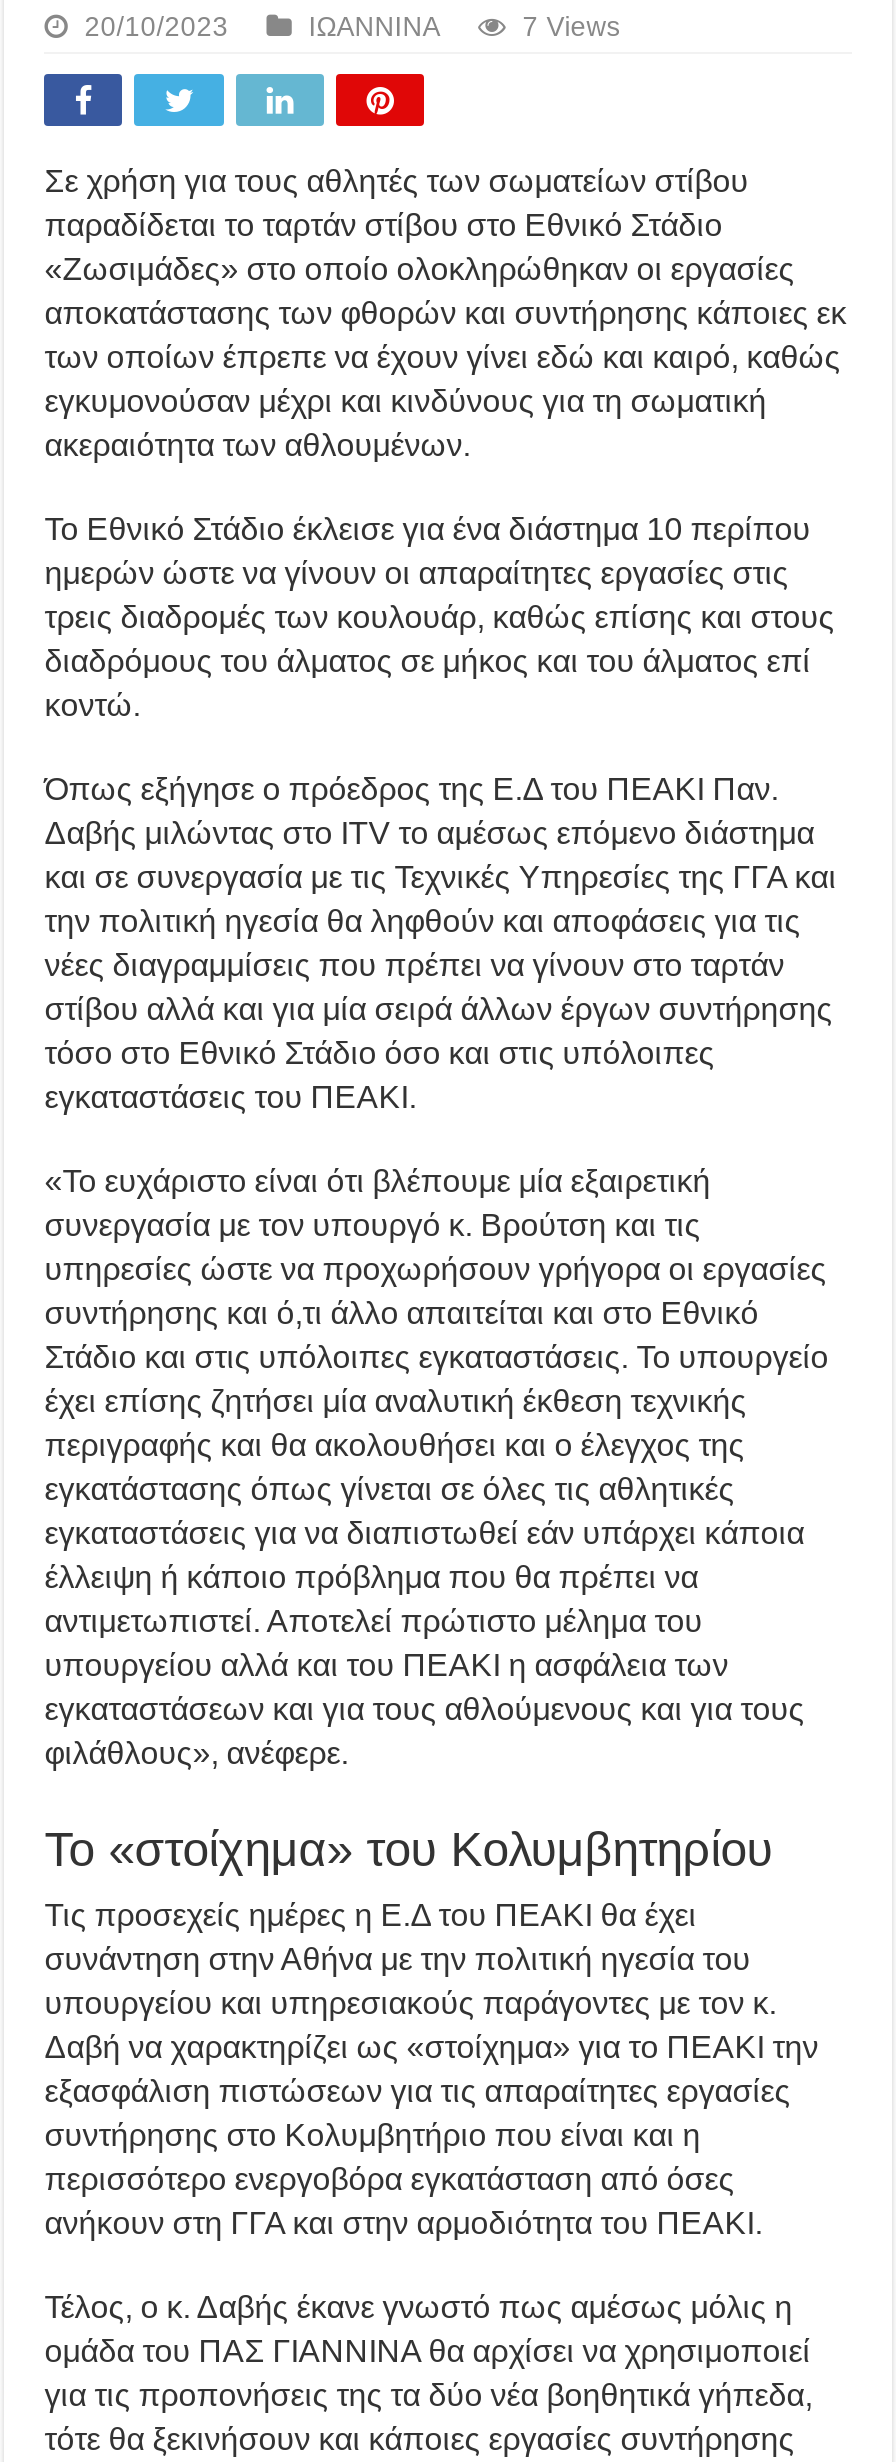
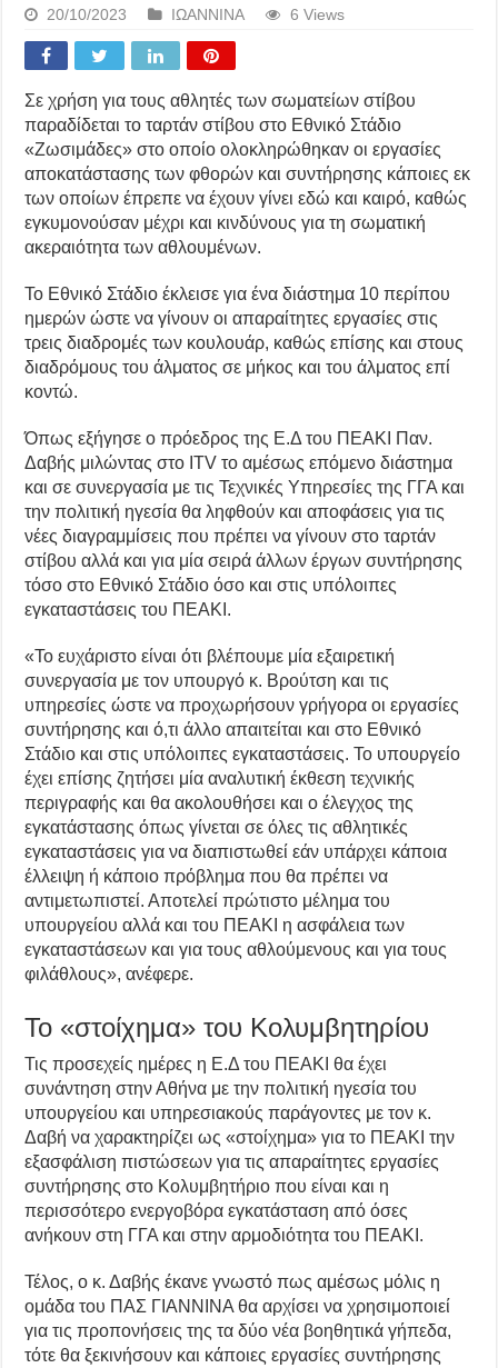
- 7 Views
+ 6 Views
